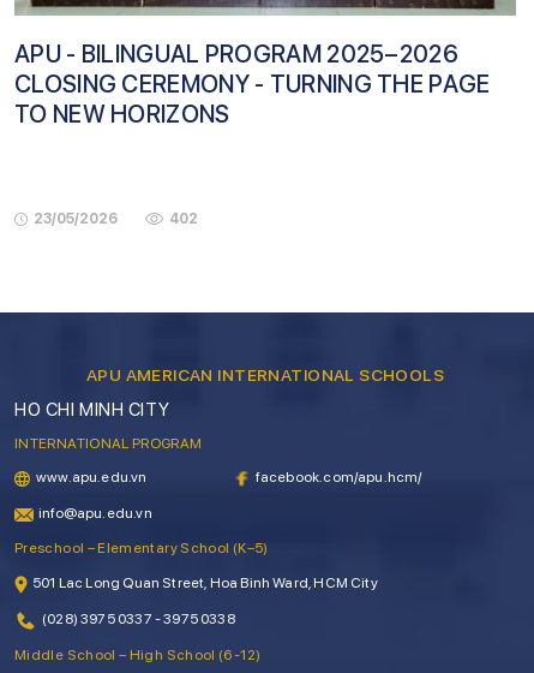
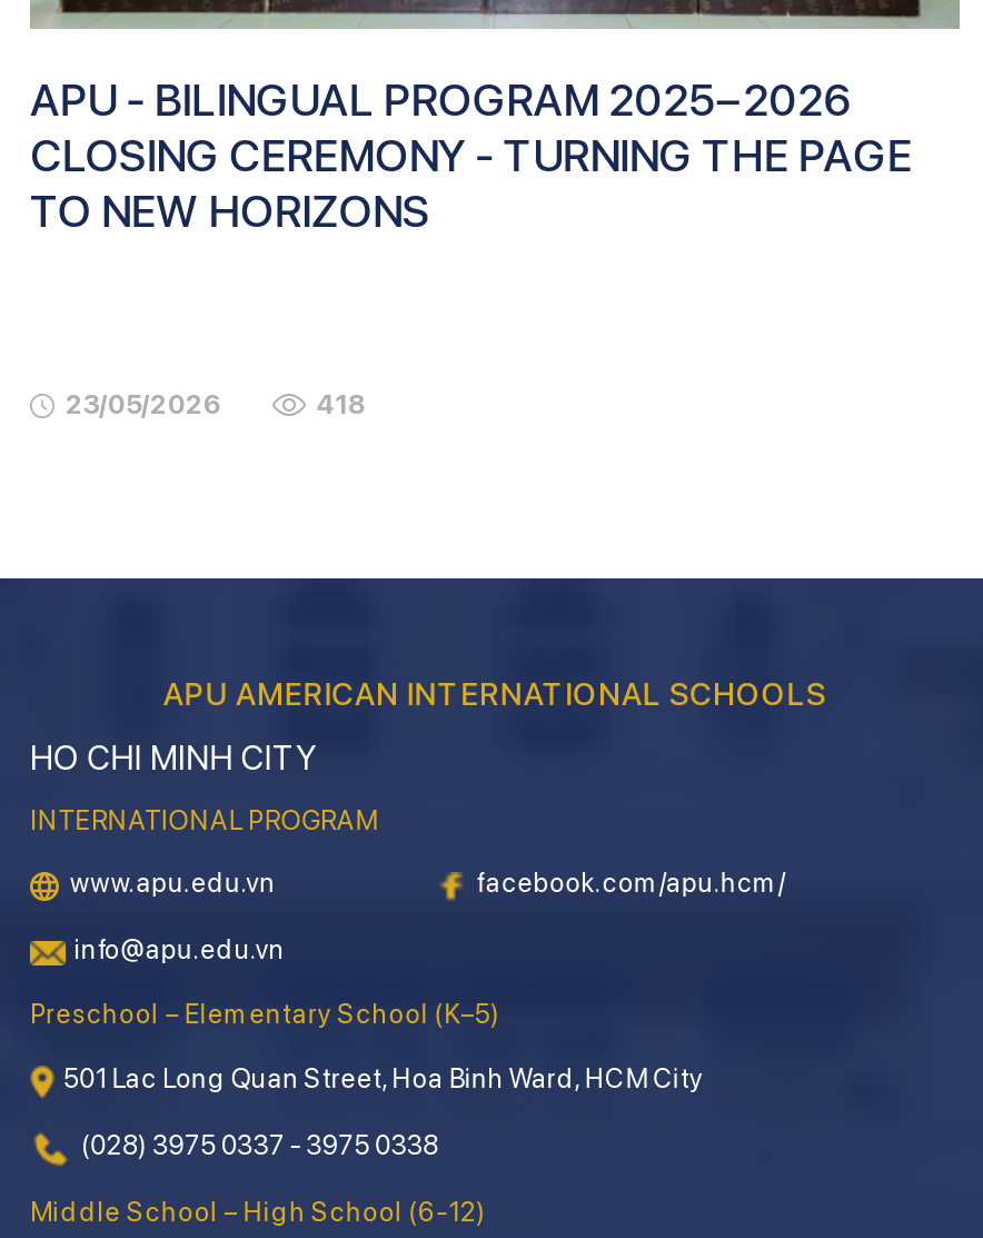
- 402
+ 418
